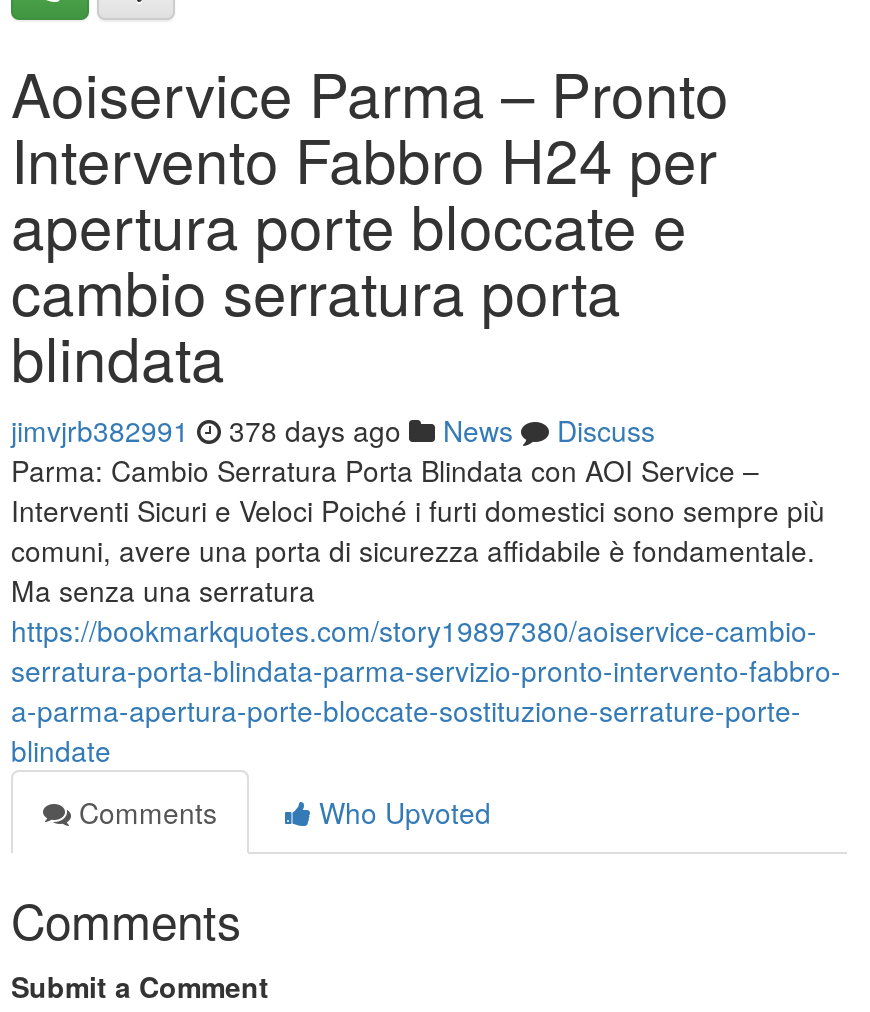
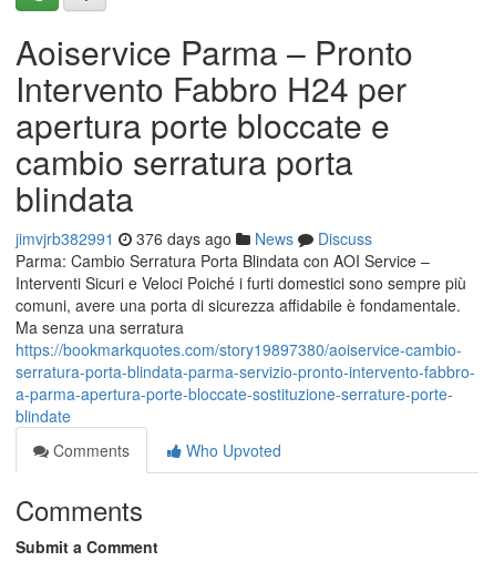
- jimvjrb382991 378 days ago News Discuss
+ jimvjrb382991 376 days ago News Discuss
